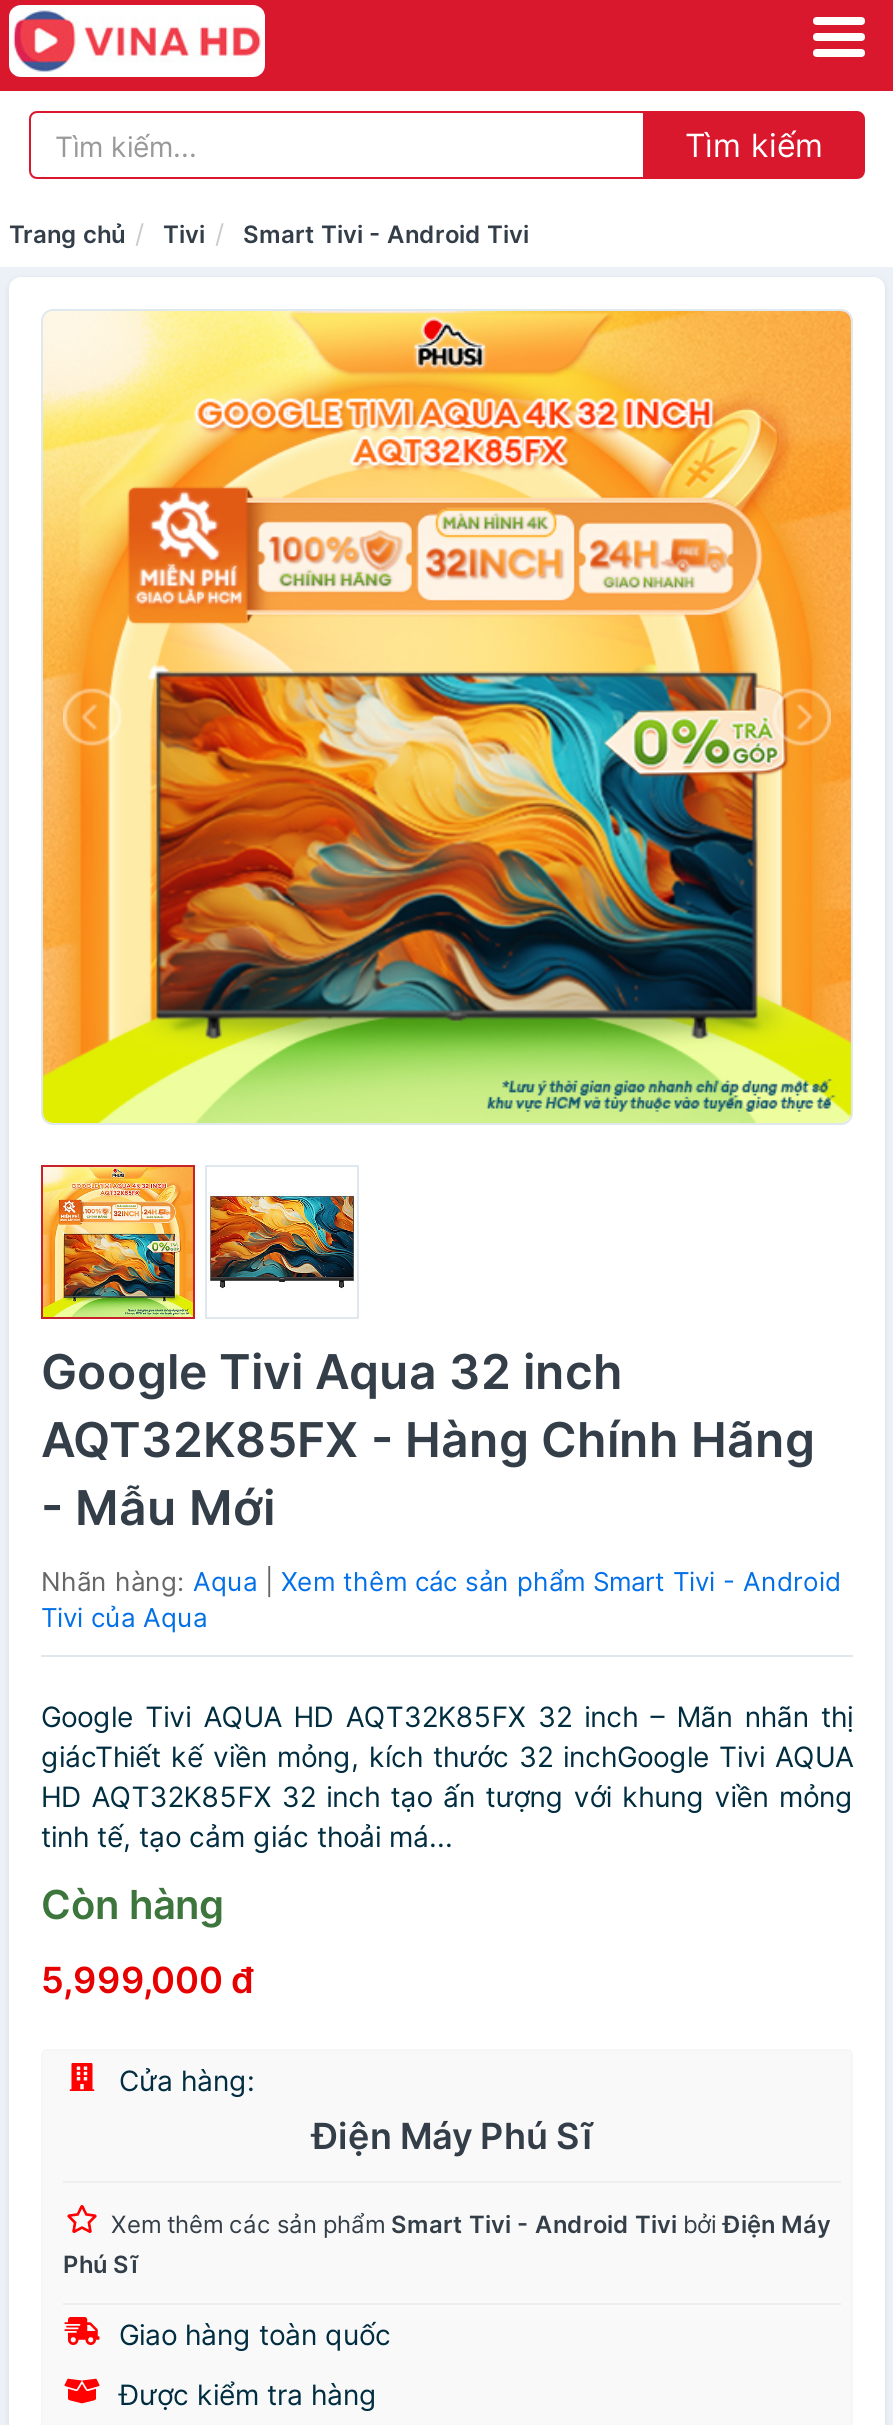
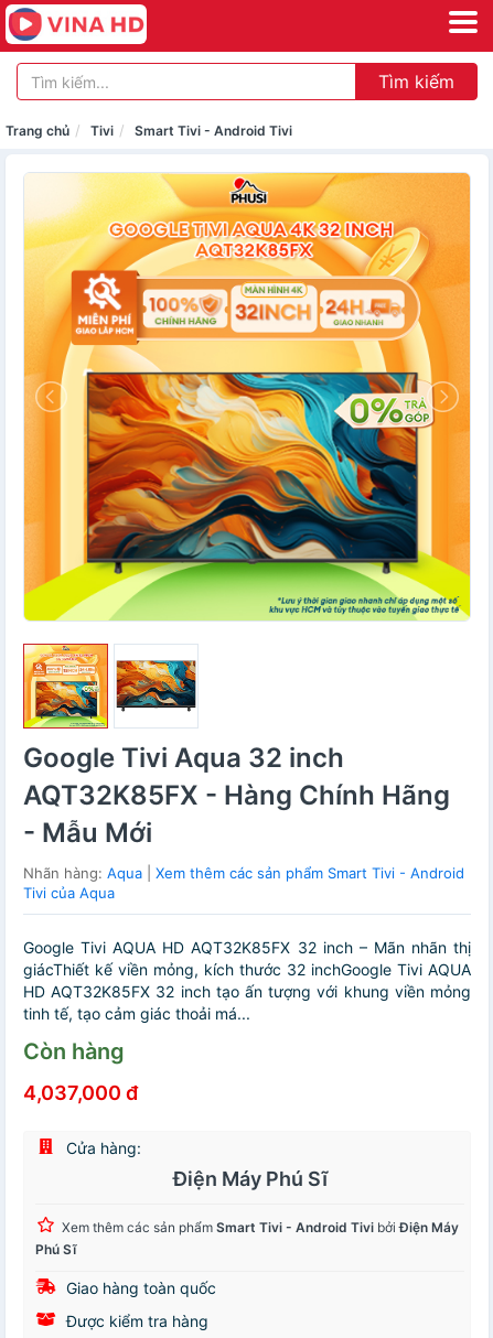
- 5,999,000 đ
+ 4,037,000 đ
